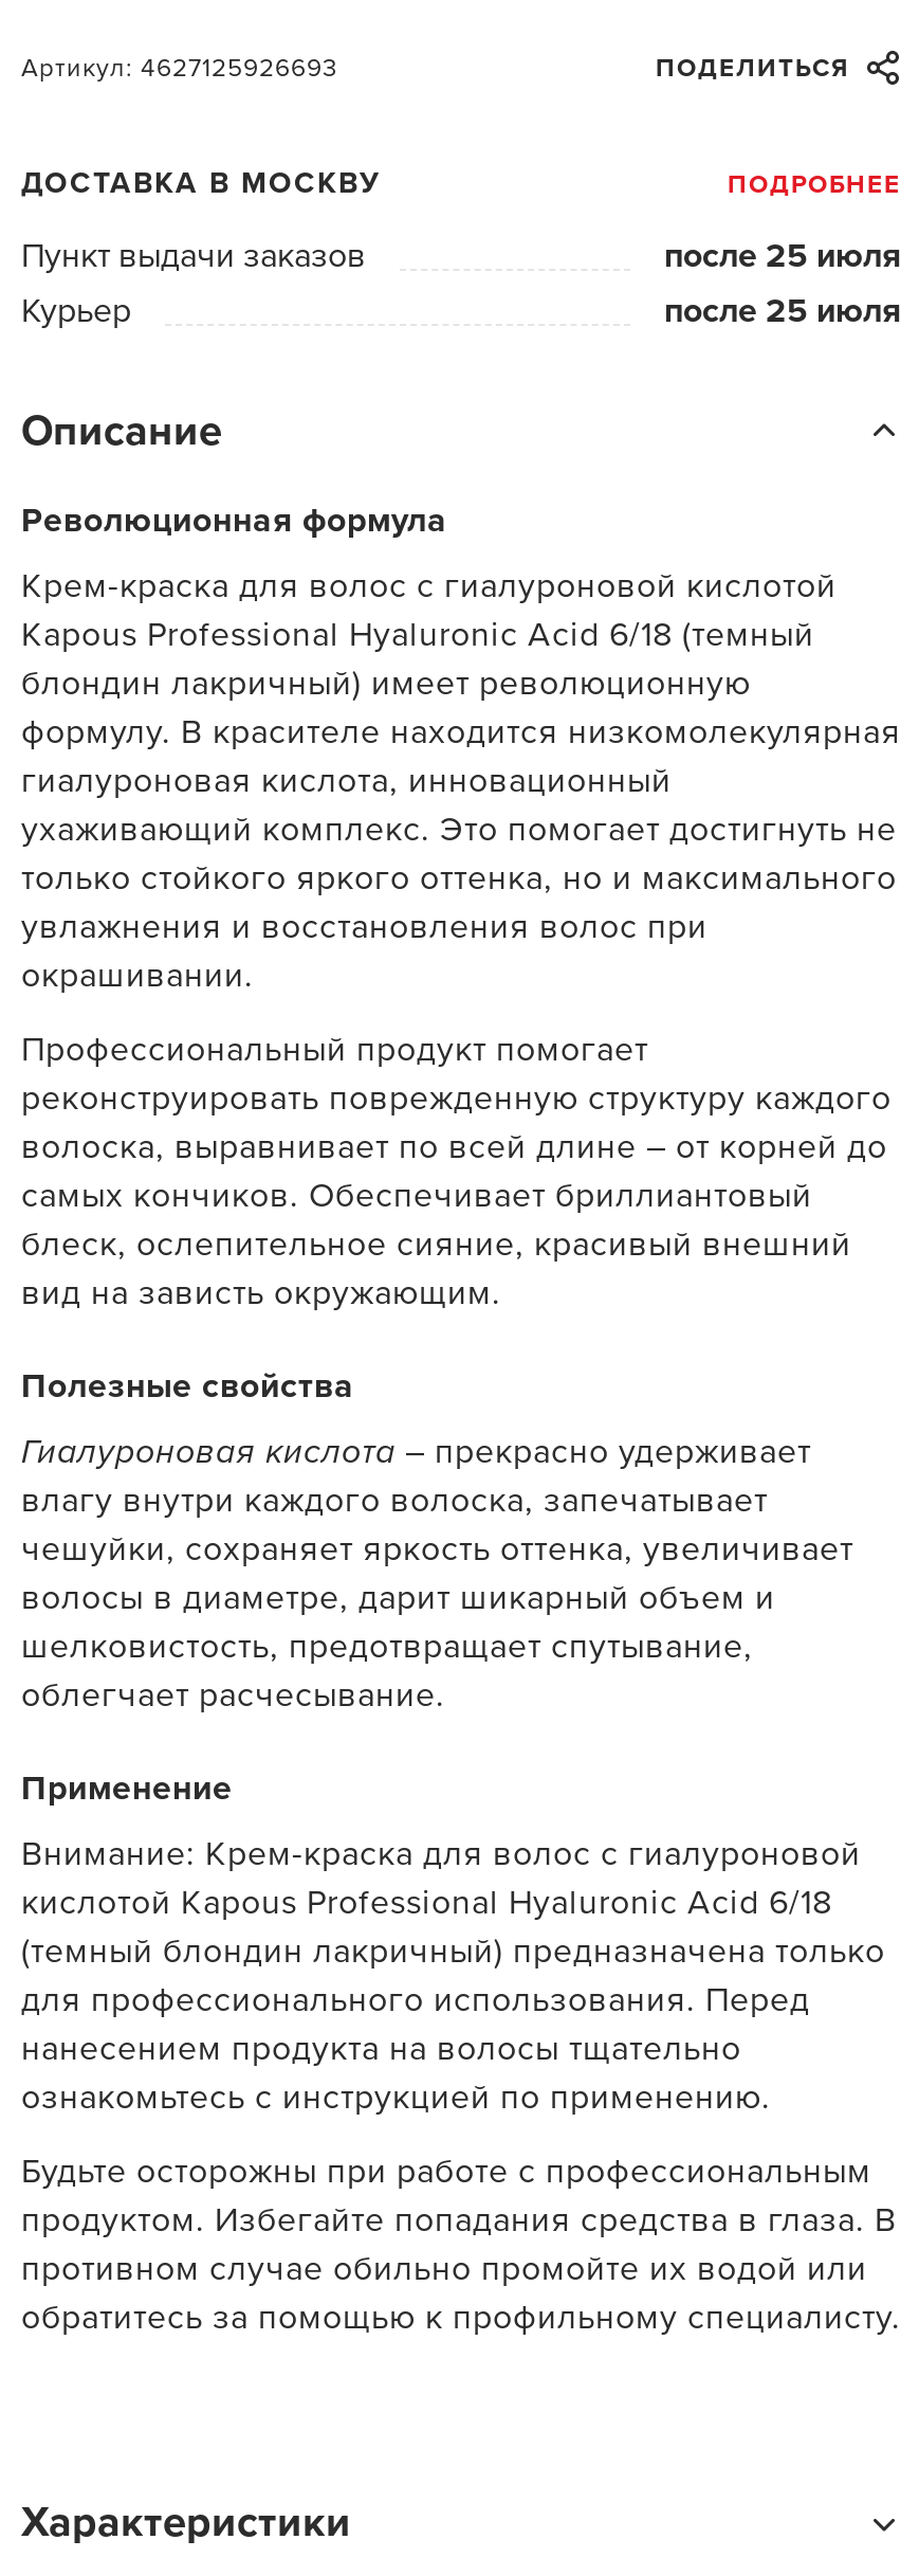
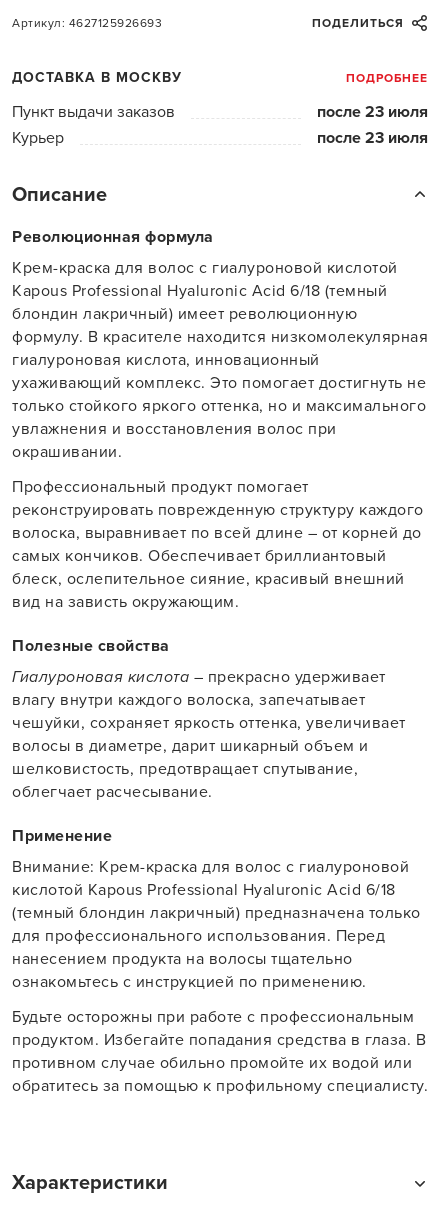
- после 25 июля
+ после 23 июля

- после 25 июля
+ после 23 июля
